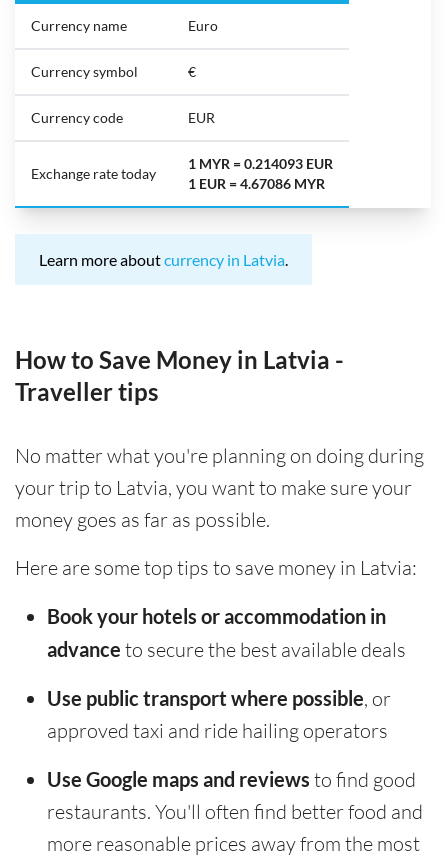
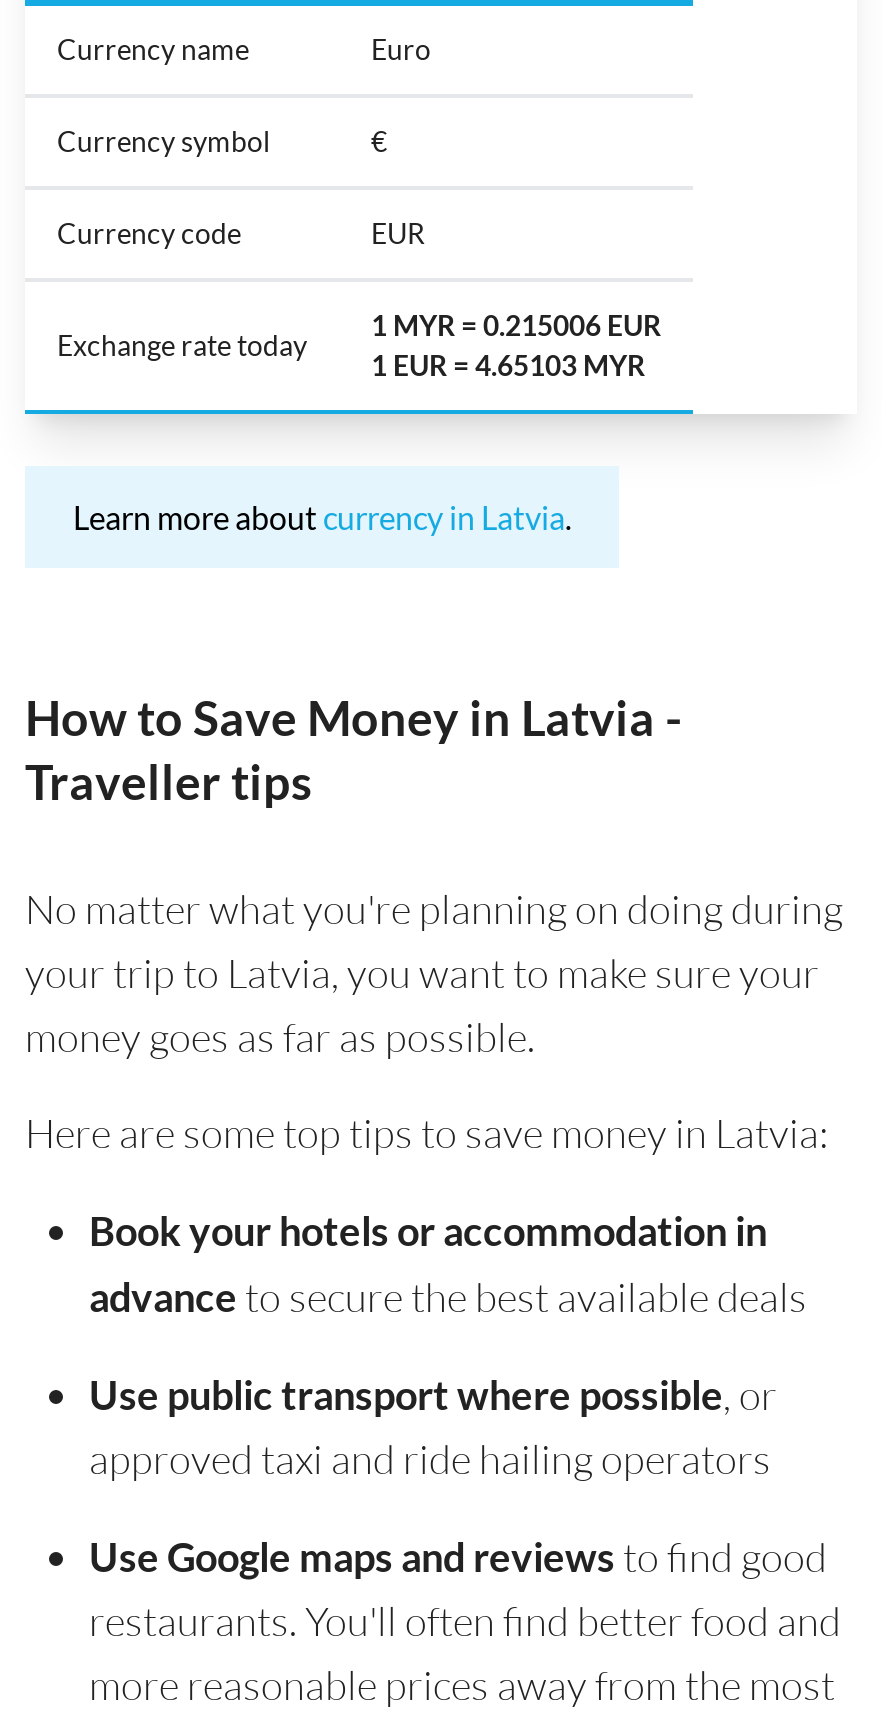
- 1 MYR = 0.214093 EUR
+ 1 MYR = 0.215006 EUR

- 1 EUR = 4.67086 MYR
+ 1 EUR = 4.65103 MYR
